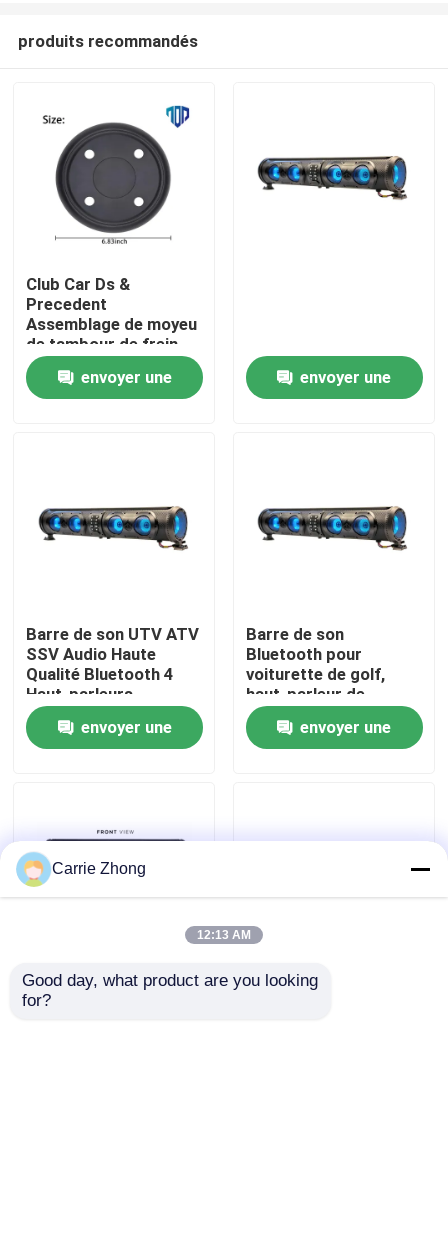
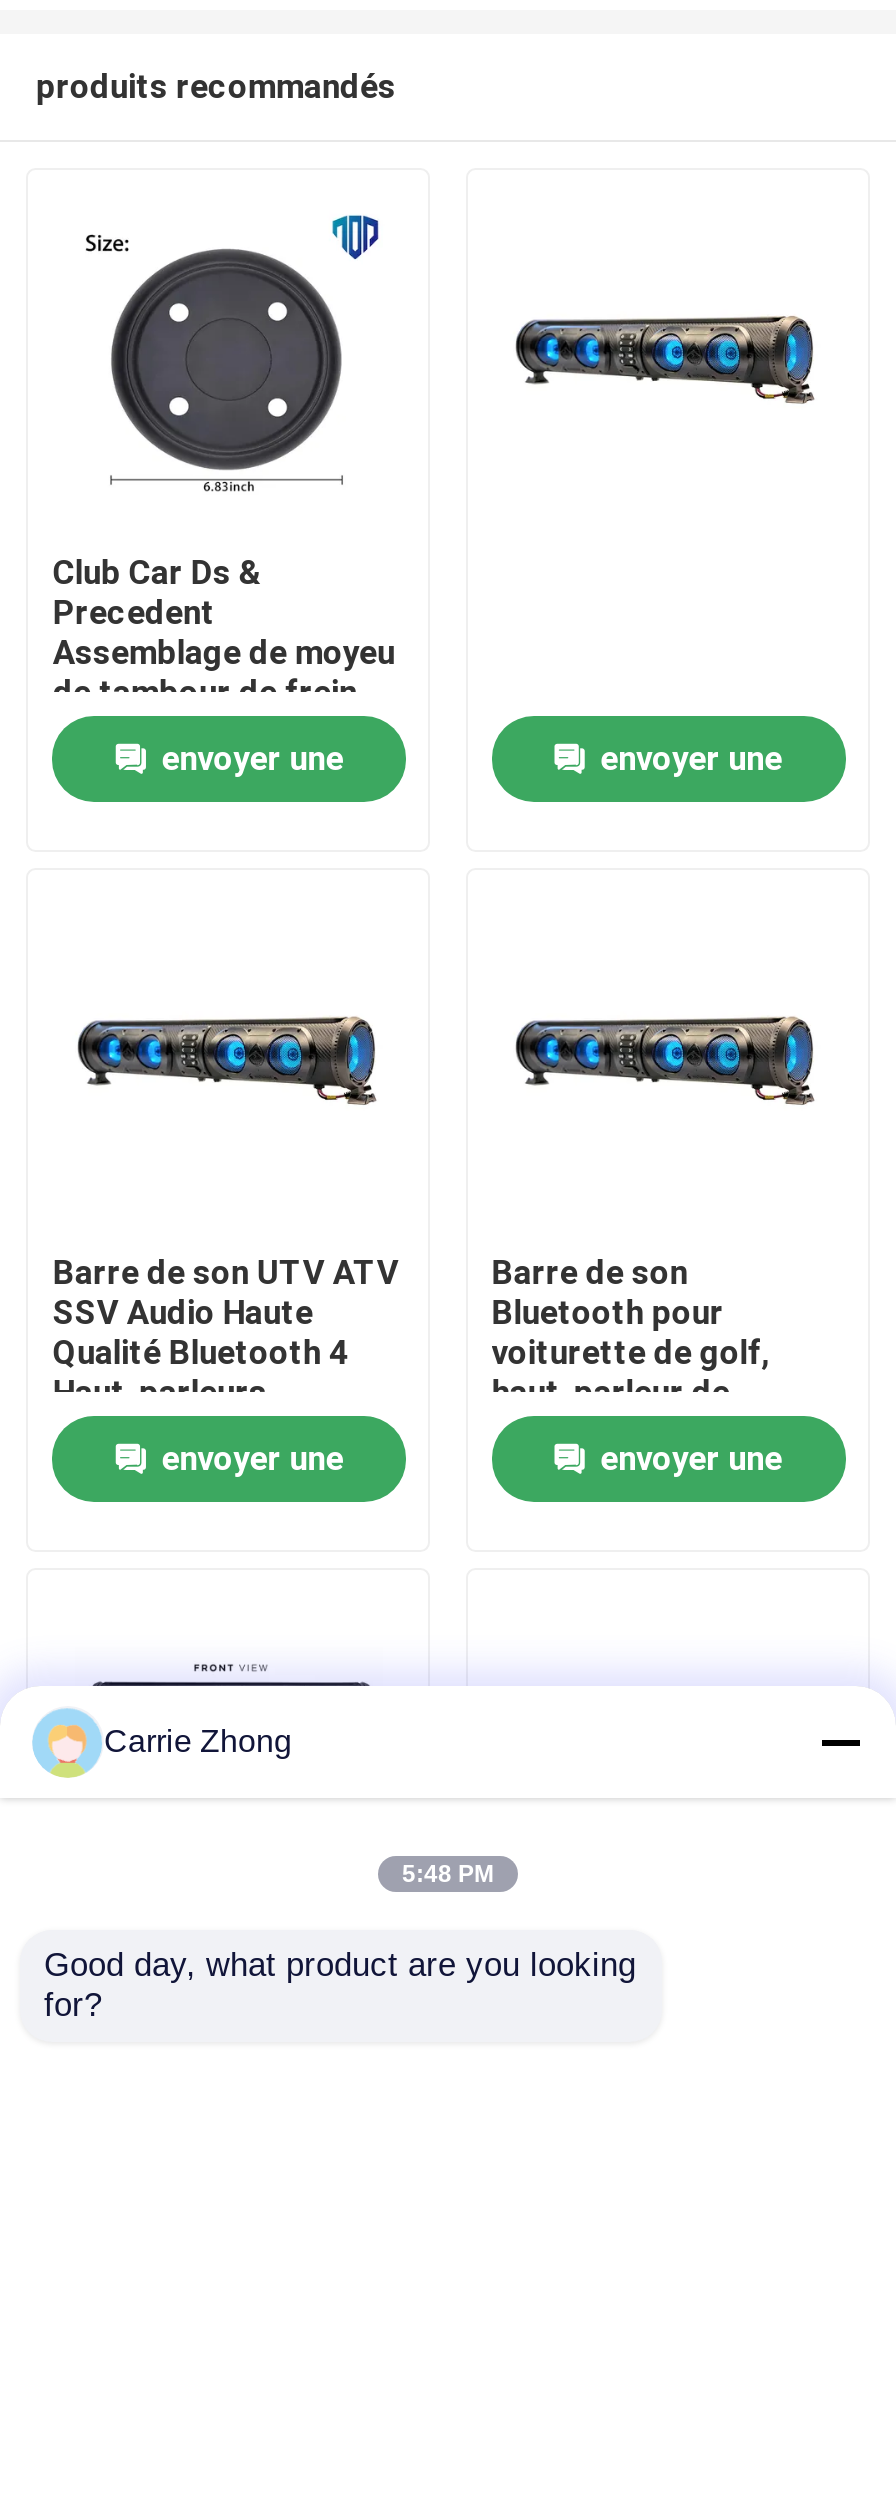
- 12:13 AM
+ 5:48 PM
